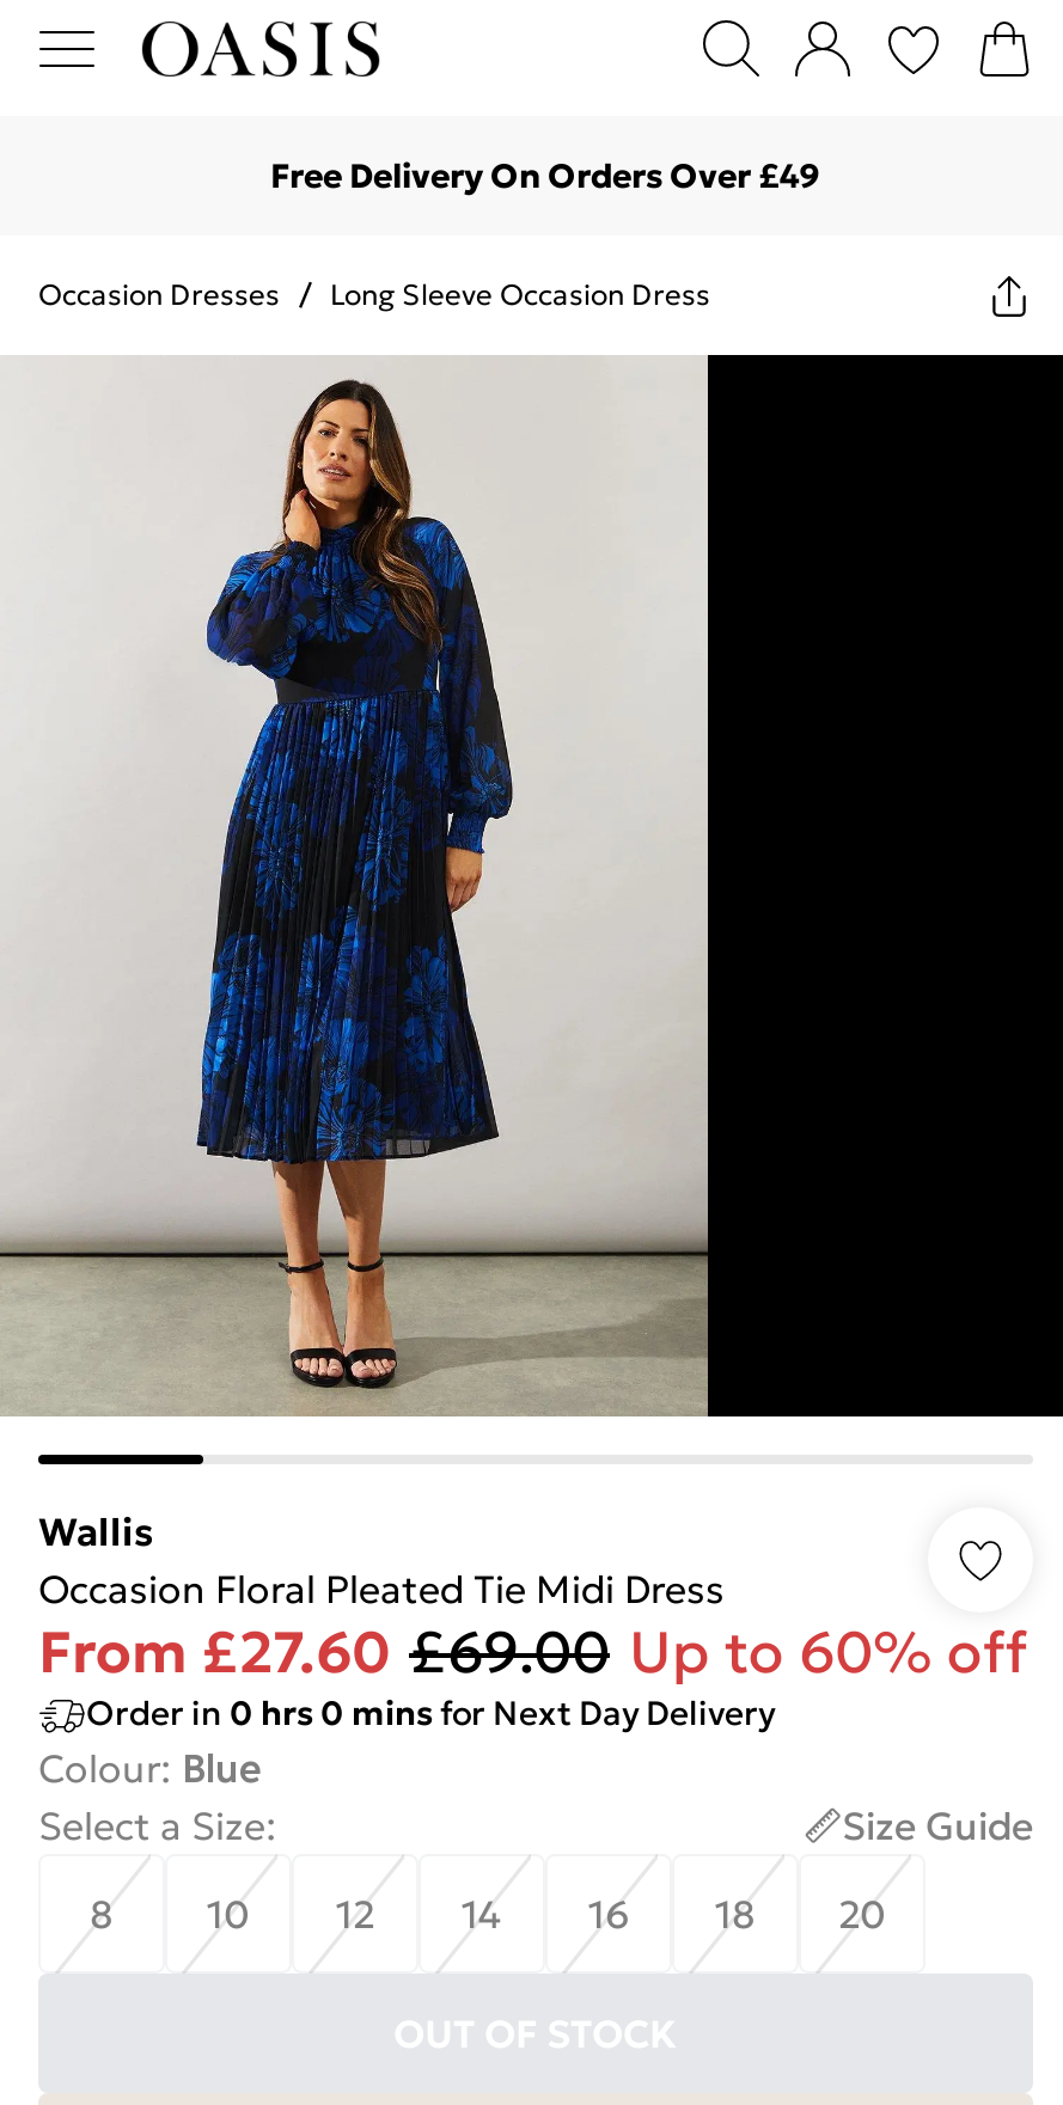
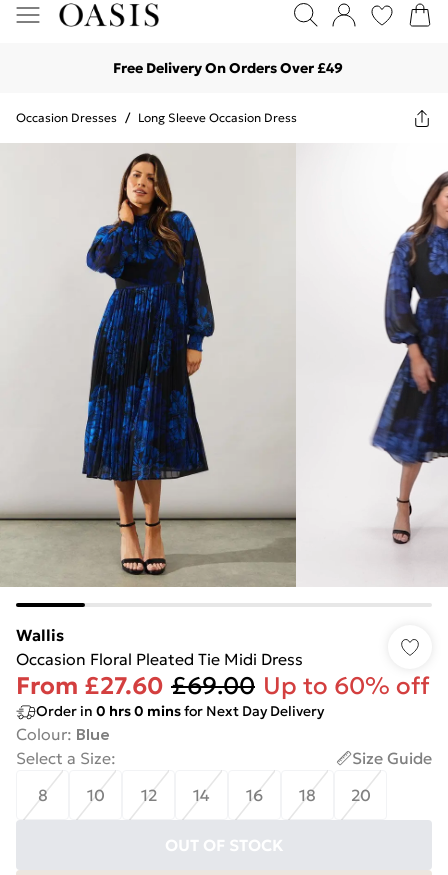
+ [image]
